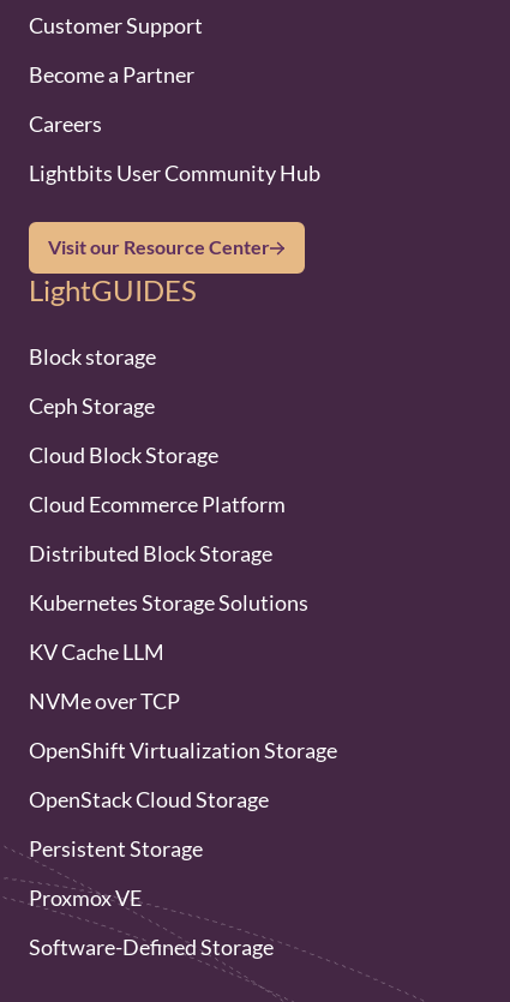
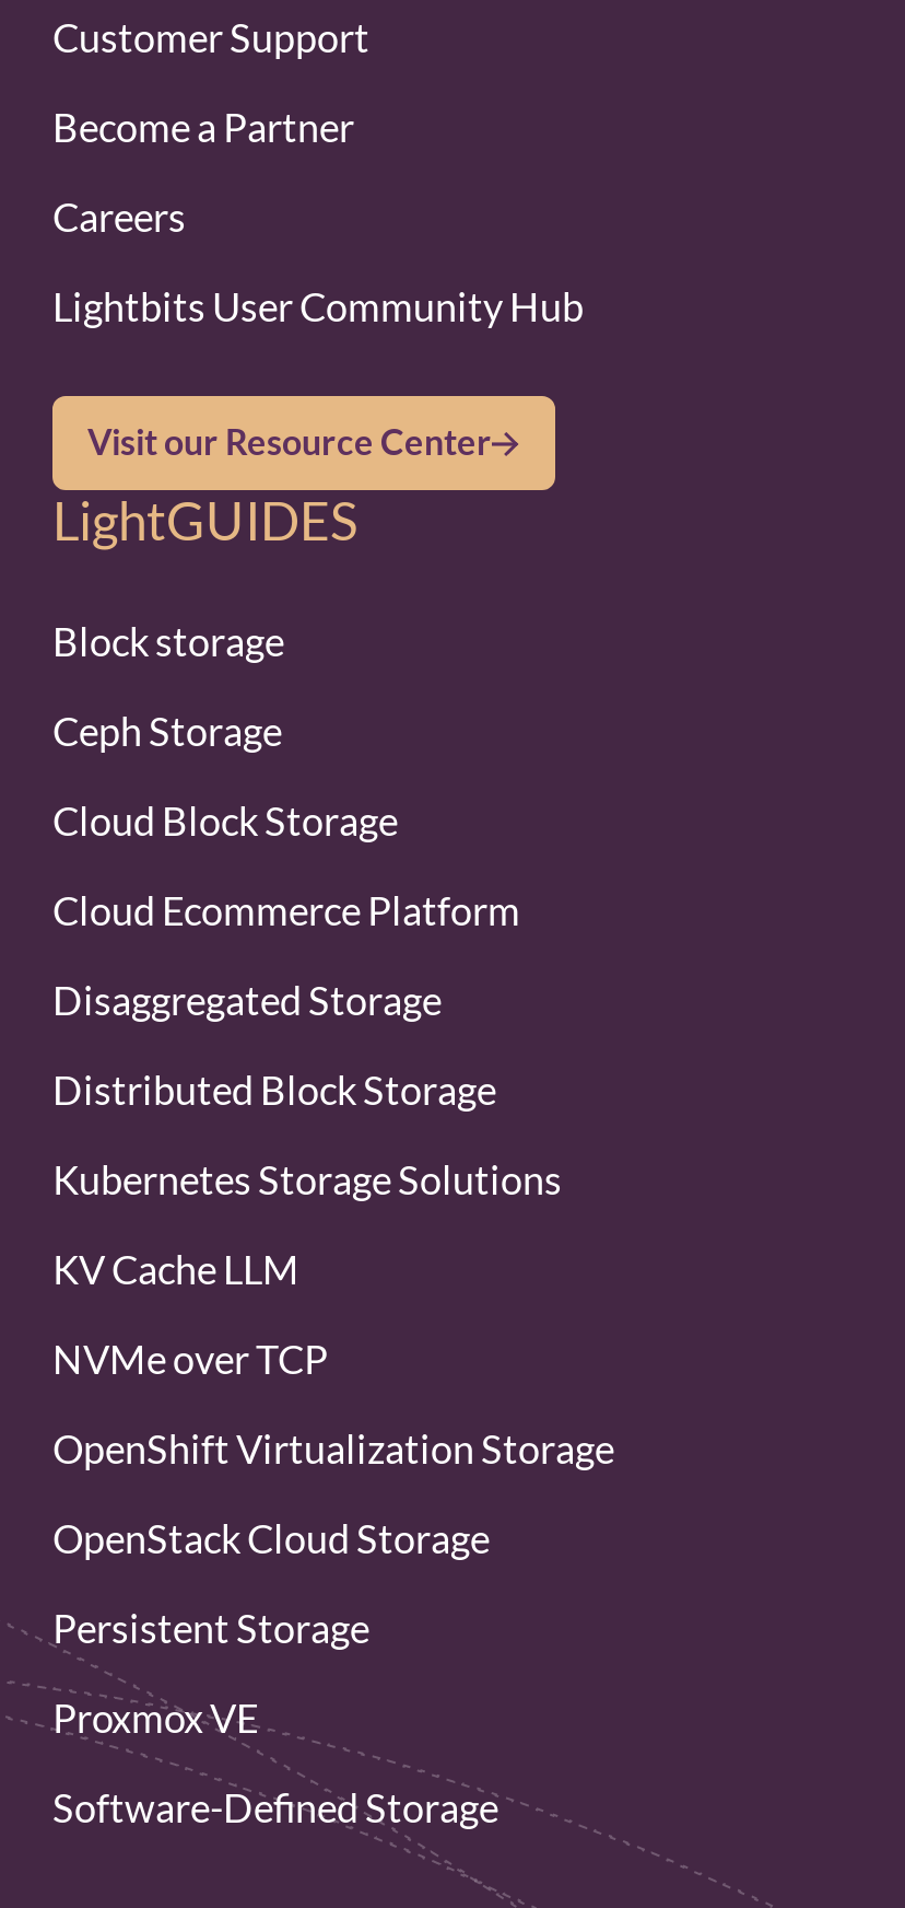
+ Disaggregated Storage
